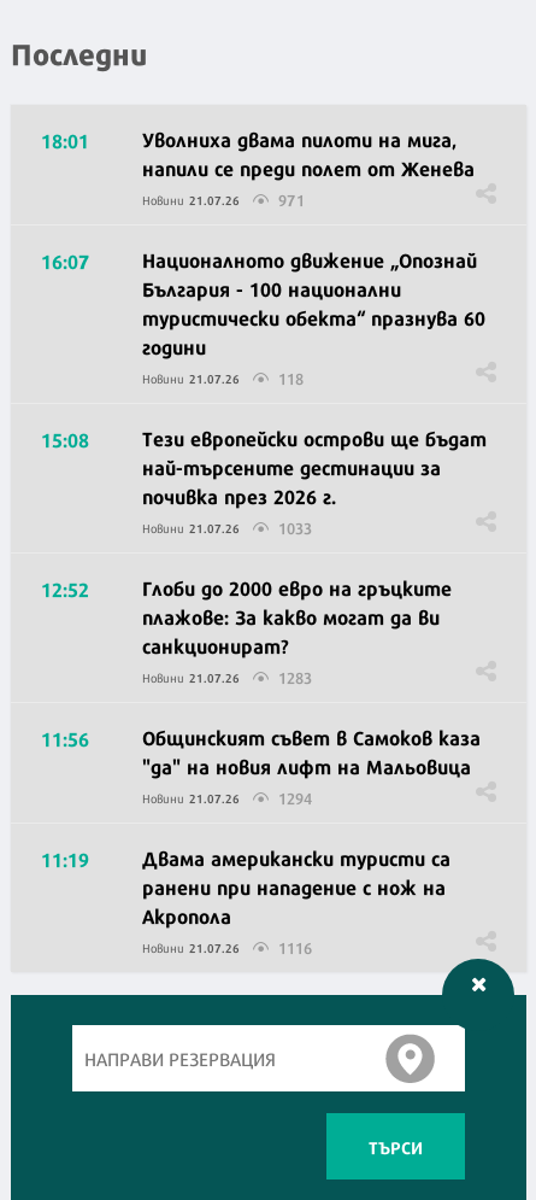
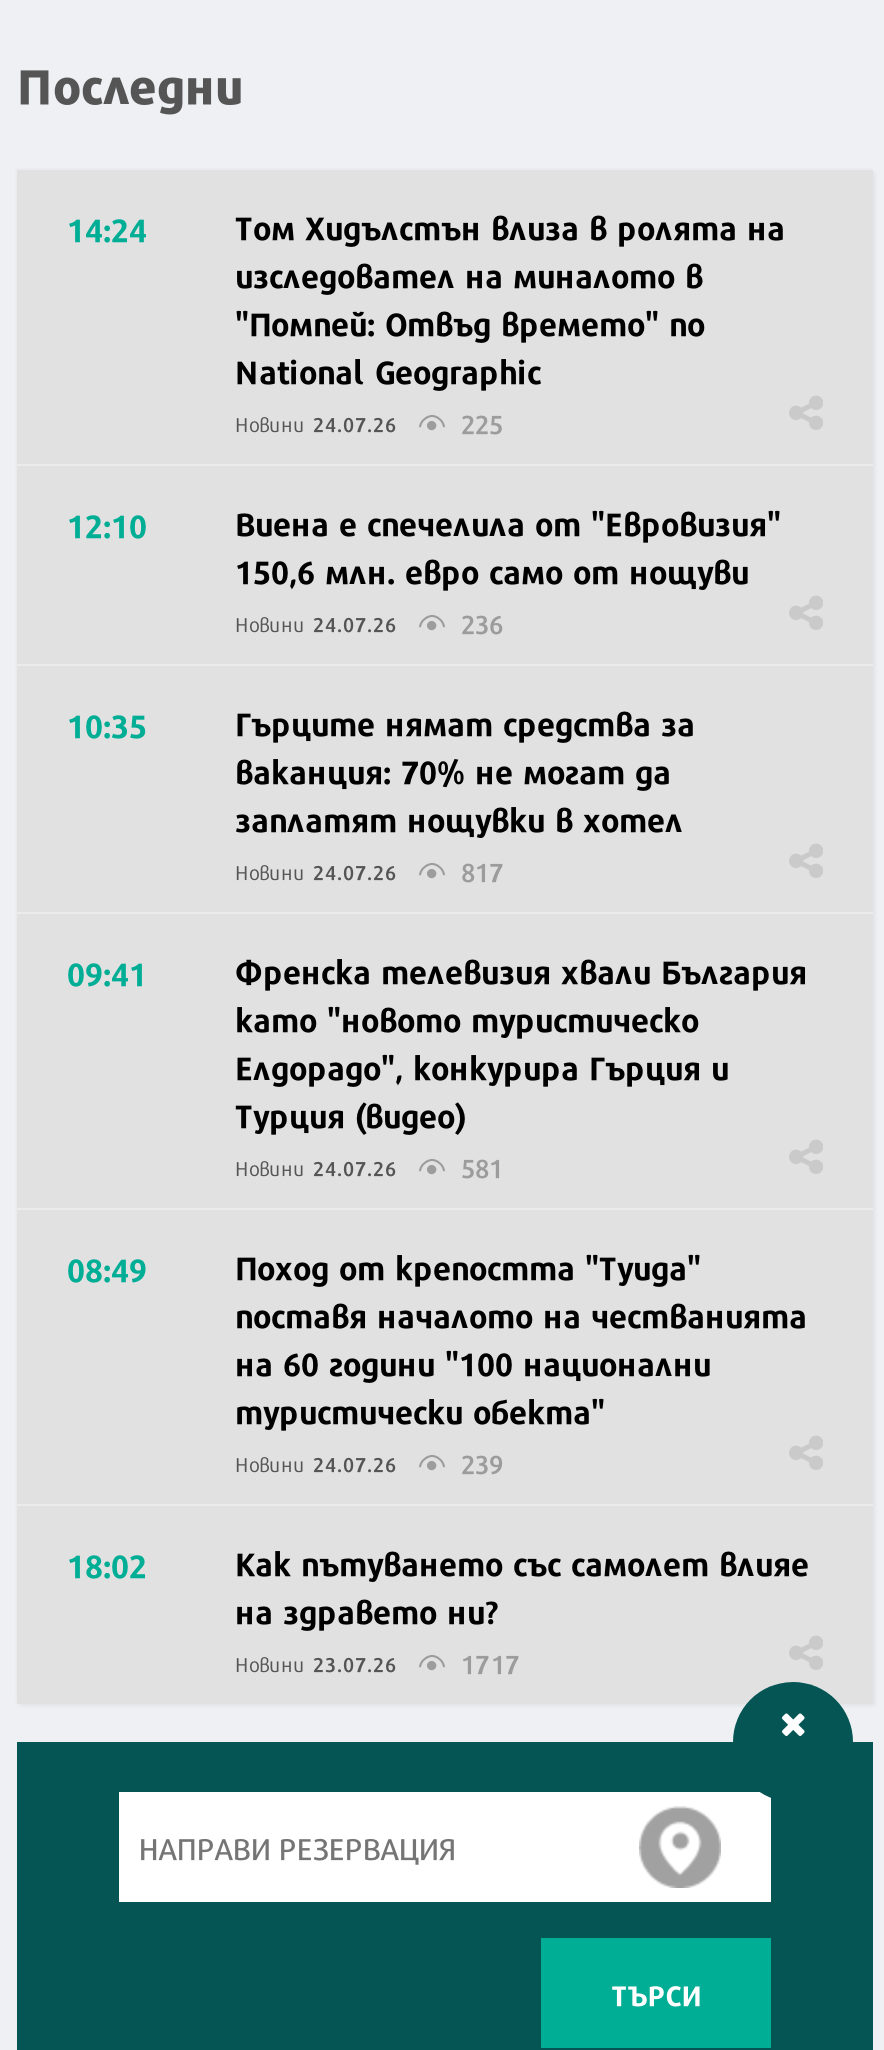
- 18:01
- Уволниха двама пилоти на мига,
- напили се преди полет от Женева
- Новини 21.07.26
- 971
+ 14:24
+ Том Хидълстън влиза в ролята на
+ изследовател на миналото в
+ "Помпей: Отвъд времето" по
+ National Geographic
+ Новини 24.07.26
+ 225

- 16:07
- Националното движение „Опознай
- България - 100 национални
- туристически обекта“ празнува 60
- години
- Новини 21.07.26
- 118
+ 12:10
+ Виена е спечелила от "Евровизия"
+ 150,6 млн. евро само от нощуви
+ Новини 24.07.26
+ 236

- 15:08
- Тези европейски острови ще бъдат
- най-търсените дестинации за
- почивка през 2026 г.
- Новини 21.07.26
- 1033
+ 10:35
+ Гърците нямат средства за
+ ваканция: 70% не могат да
+ заплатят нощувки в хотел
+ Новини 24.07.26
+ 817

- 12:52
- Глоби до 2000 евро на гръцките
- плажове: За какво могат да ви
- санкционират?
- Новини 21.07.26
- 1283
+ 09:41
+ Френска телевизия хвали България
+ като "новото туристическо
+ Елдорадо", конкурира Гърция и
+ Турция (видео)
+ Новини 24.07.26
+ 581

- 11:56
- Общинският съвет в Самоков каза
- "да" на новия лифт на Мальовица
- Новини 21.07.26
- 1294
+ 08:49
+ Поход от крепостта "Туида"
+ поставя началото на честванията
+ на 60 години "100 национални
+ туристически обекта"
+ Новини 24.07.26
+ 239

- 11:19
- Двама американски туристи са
- ранени при нападение с нож на
- Акропола
- Новини 21.07.26
- 1116
+ 18:02
+ Как пътуването със самолет влияе
+ на здравето ни?
+ Новини 23.07.26
+ 1717
